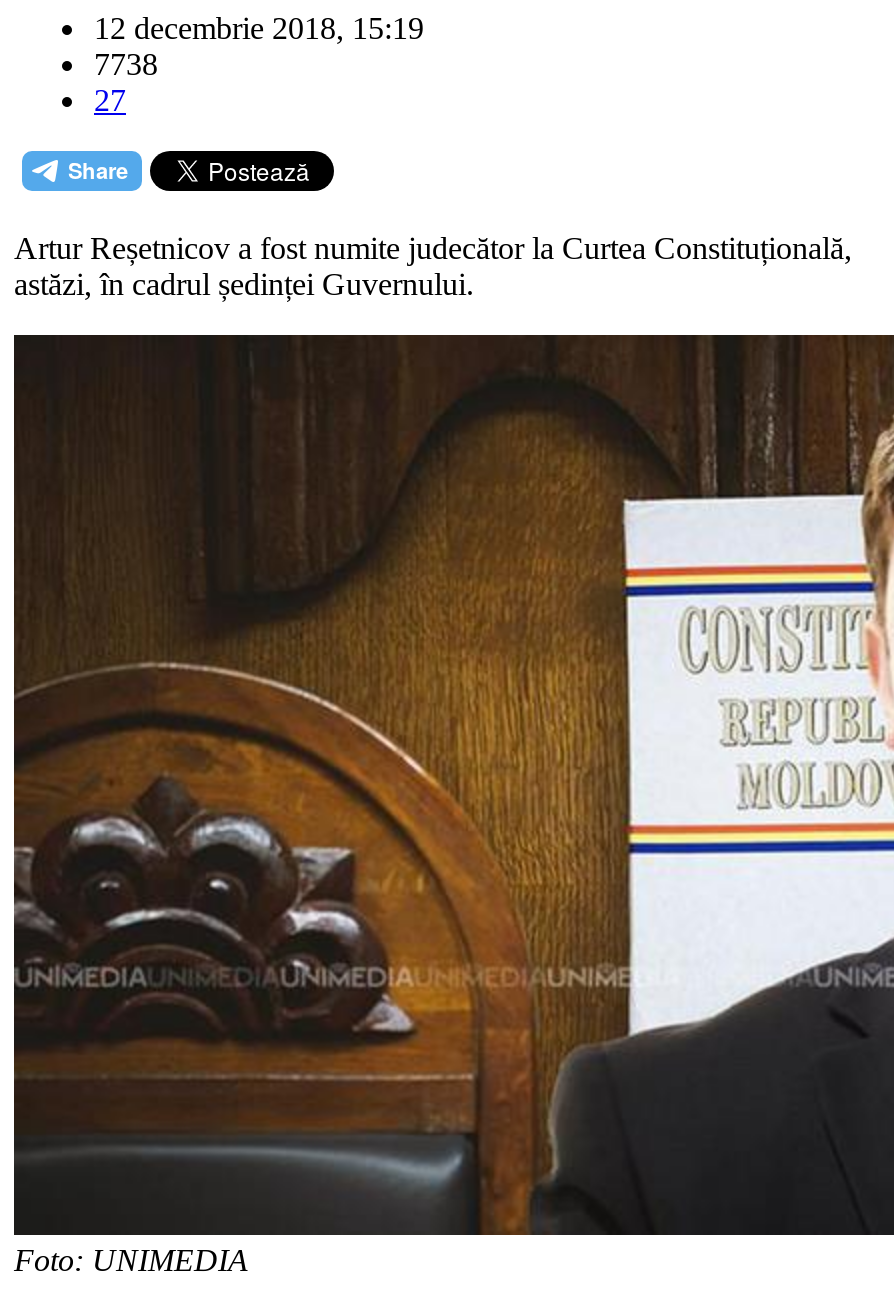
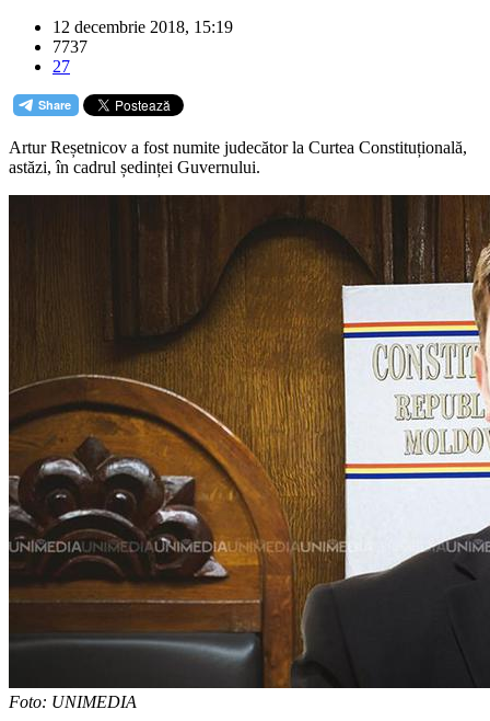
- 7738
+ 7737
